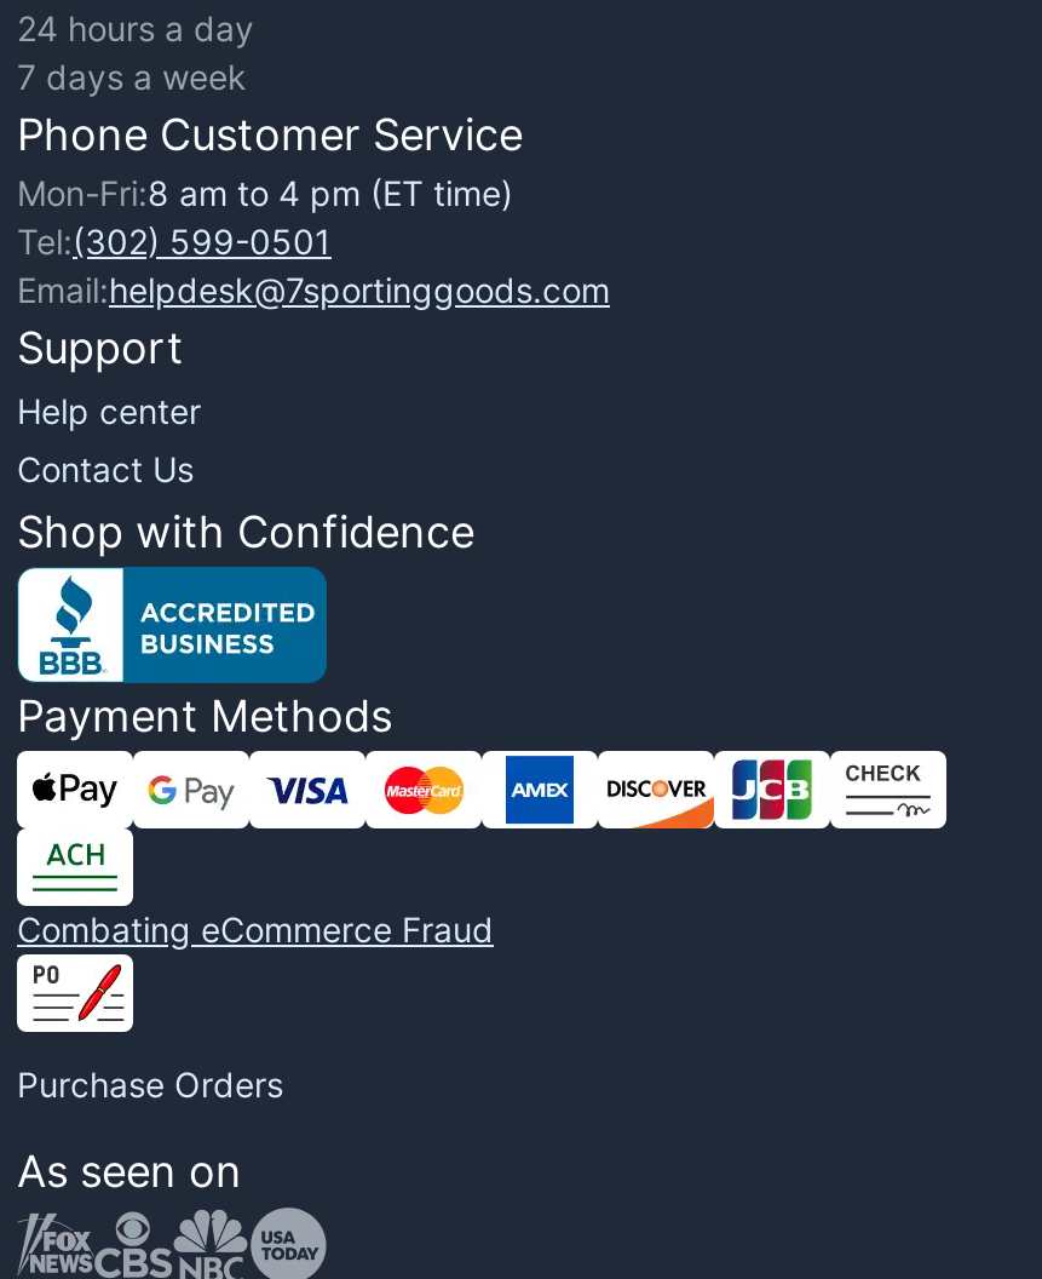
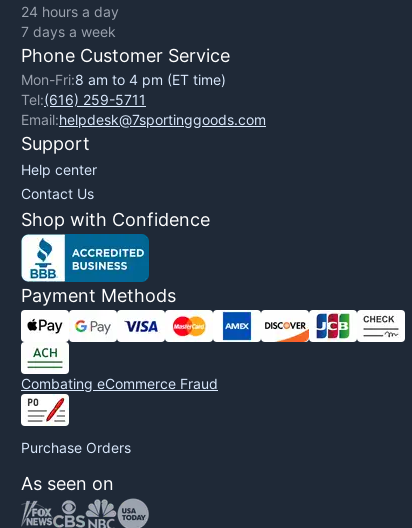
- Tel:(302) 599-0501
+ Tel:(616) 259-5711
